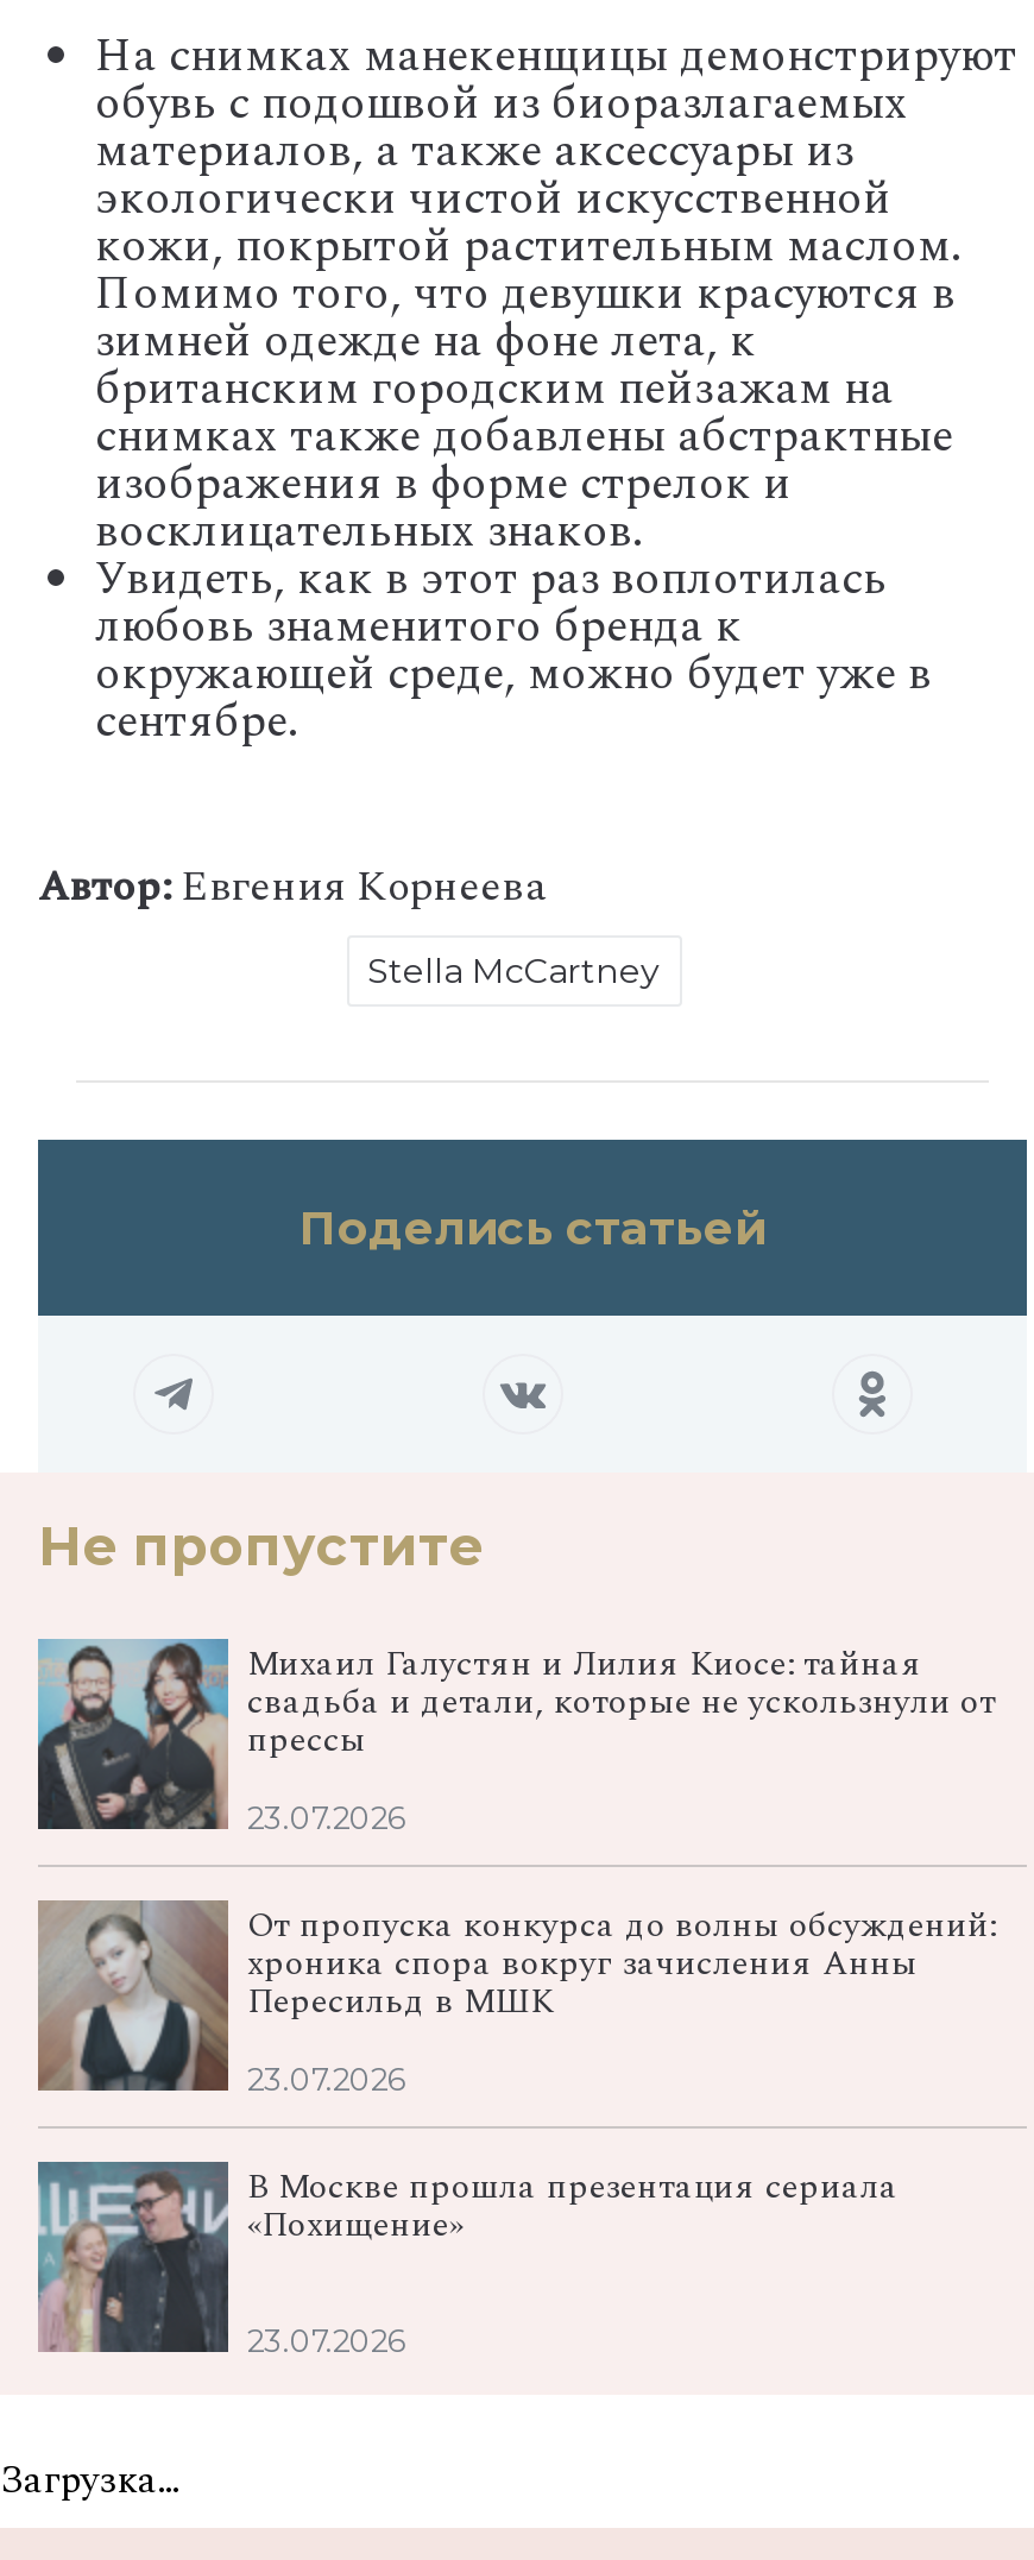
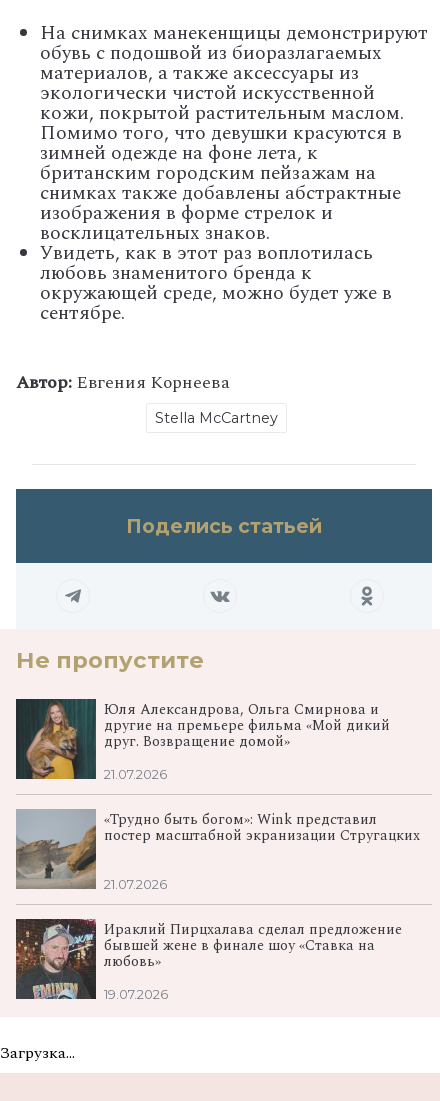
- [image]
- Михаил Галустян и Лилия Киосе: тайная
- свадьба и детали, которые не ускользнули от
- прессы
+ [image]
+ Юля Александрова, Ольга Смирнова и
+ другие на премьере фильма «Мой дикий
+ друг. Возвращение домой»

- 23.07.2026
+ 21.07.2026

- [image]
- От пропуска конкурса до волны обсуждений:
- хроника спора вокруг зачисления Анны
- Пересильд в МШК
+ [image]
+ «Трудно быть богом»: Wink представил
+ постер масштабной экранизации Стругацких

- 23.07.2026
+ 21.07.2026

- [image]
- В Москве прошла презентация сериала
- «Похищение»
+ [image]
+ Ираклий Пирцхалава сделал предложение
+ бывшей жене в финале шоу «Ставка на
+ любовь»

- 23.07.2026
+ 19.07.2026
